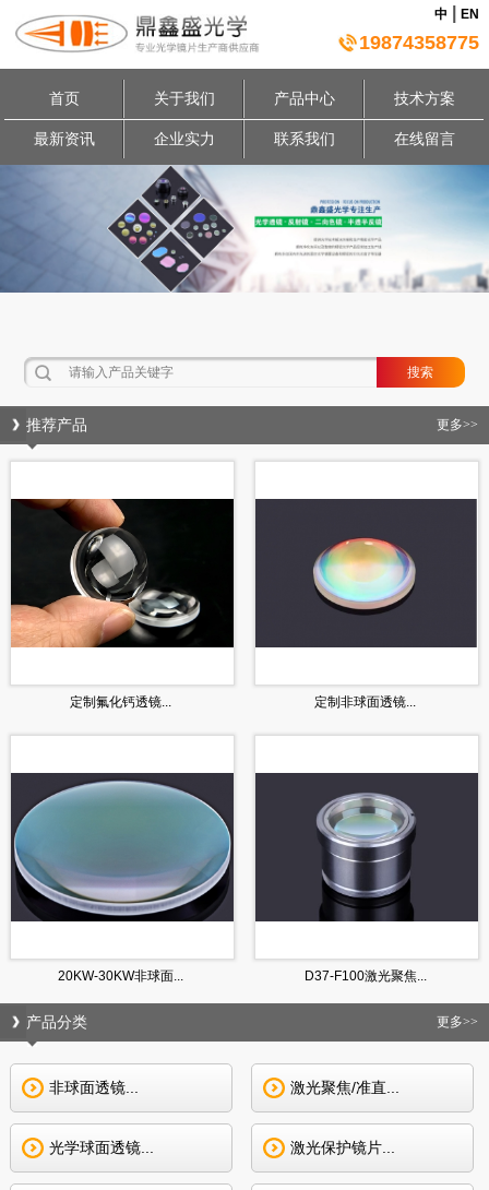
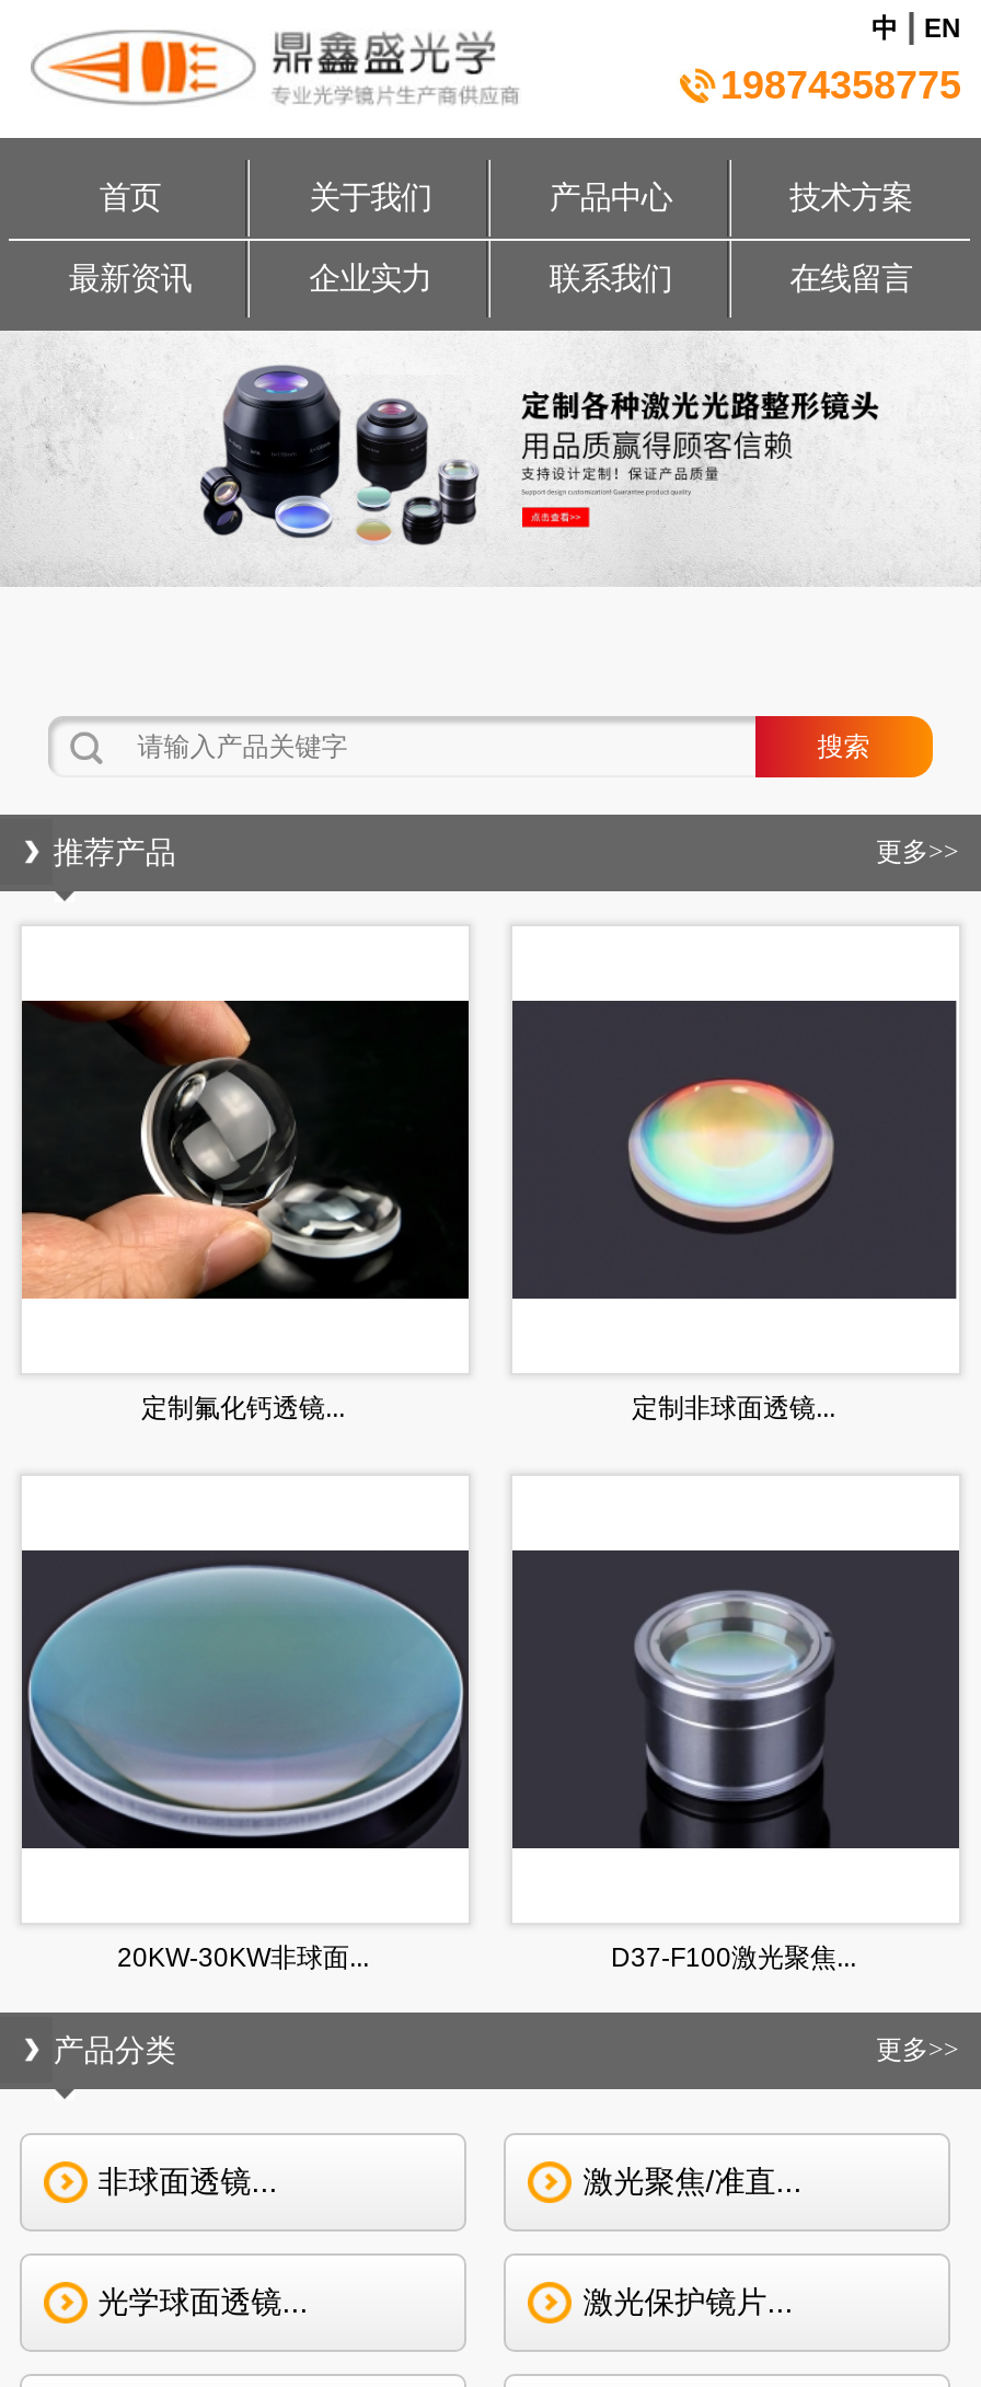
- [image]
+ [image]
